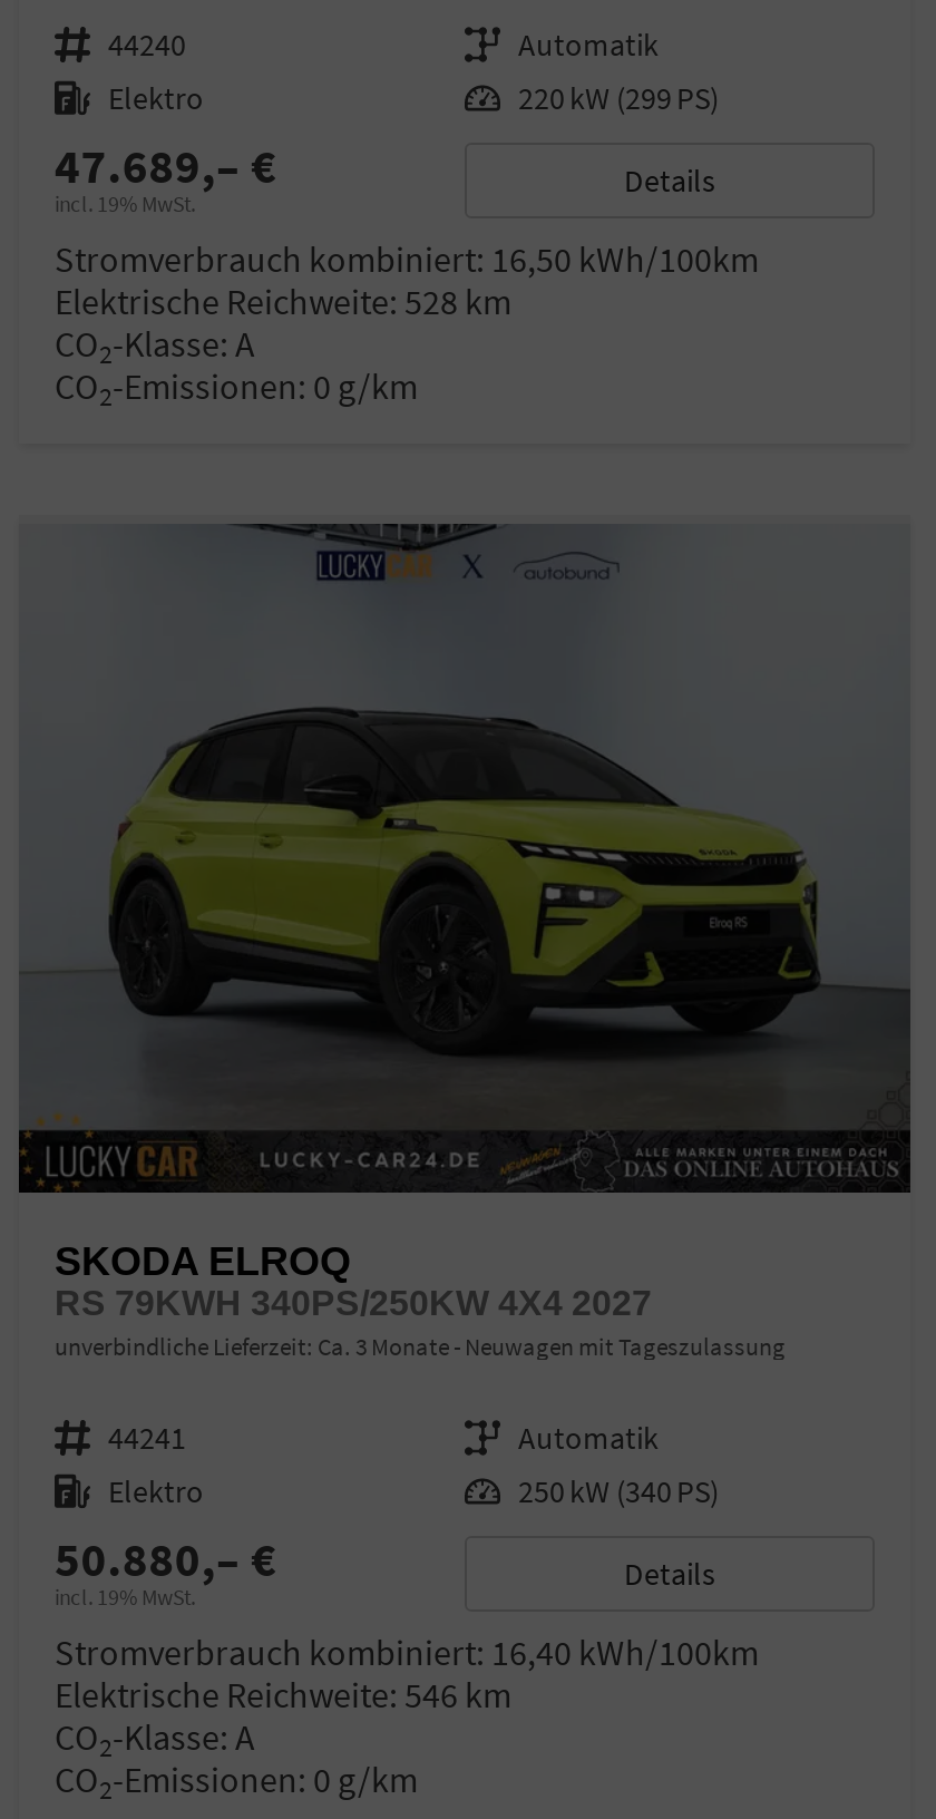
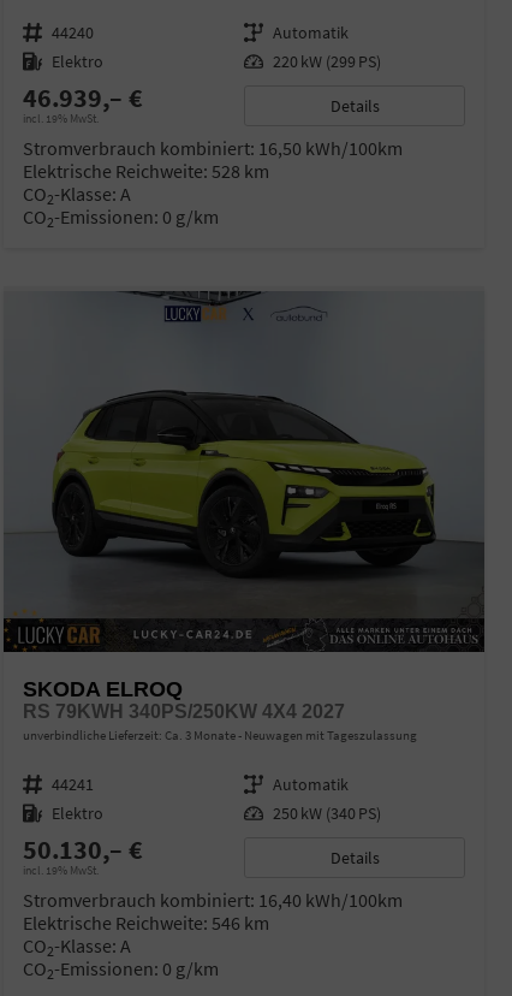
- 47.689,– €
+ 46.939,– €

- 50.880,– €
+ 50.130,– €
